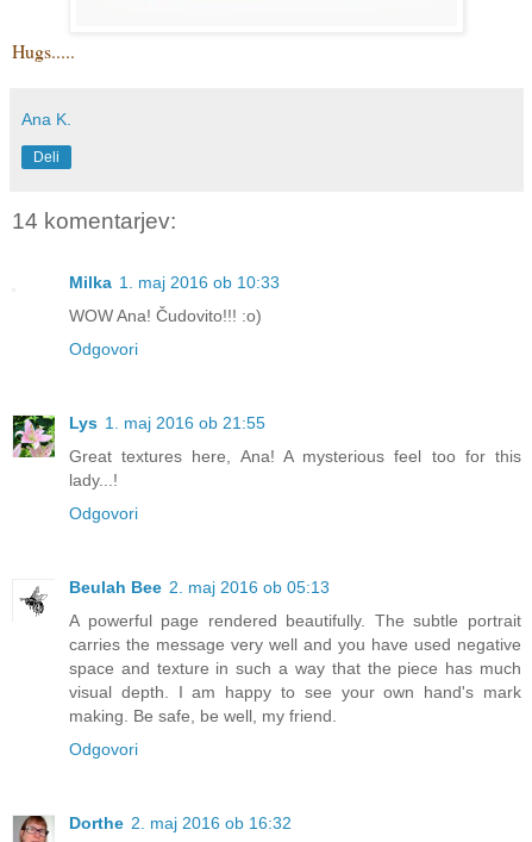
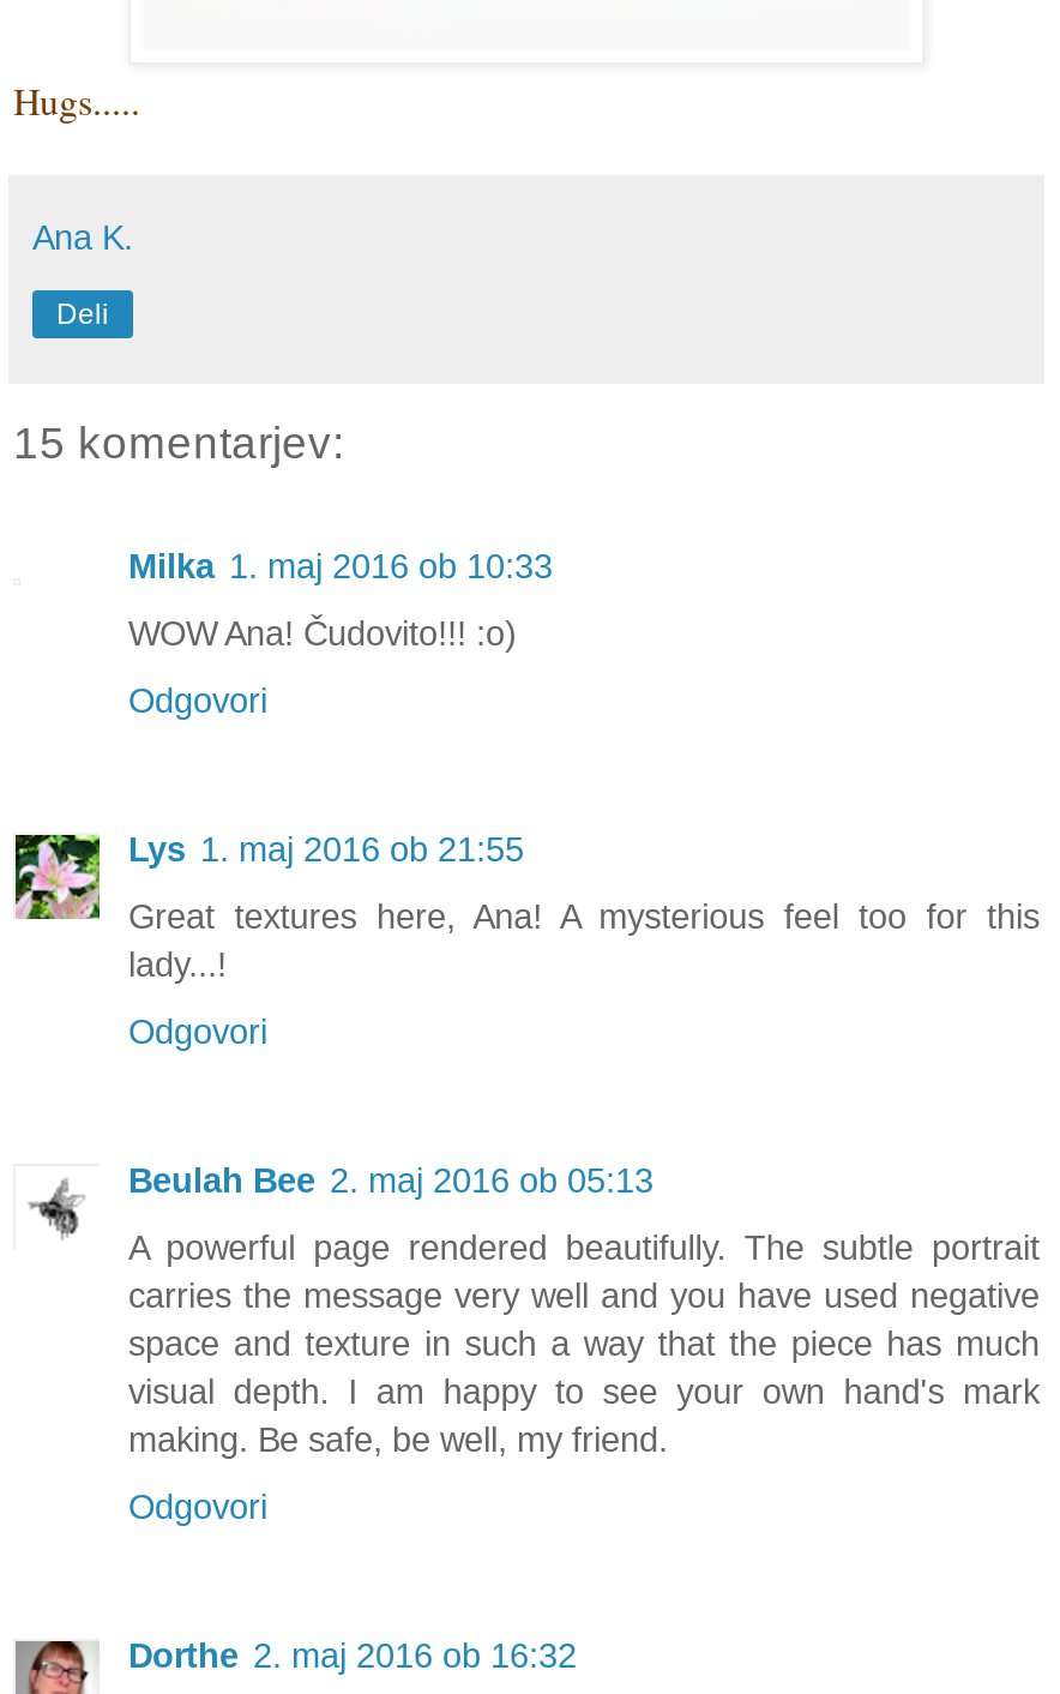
- 14 komentarjev:
+ 15 komentarjev:
